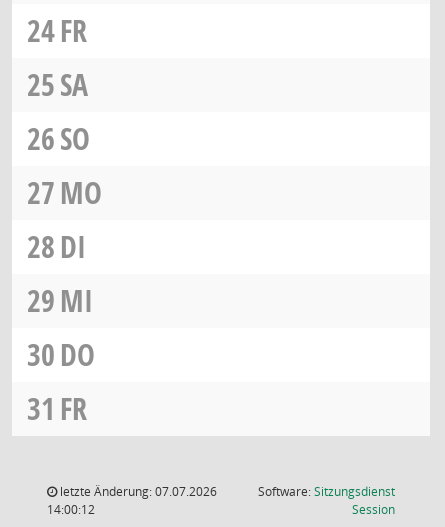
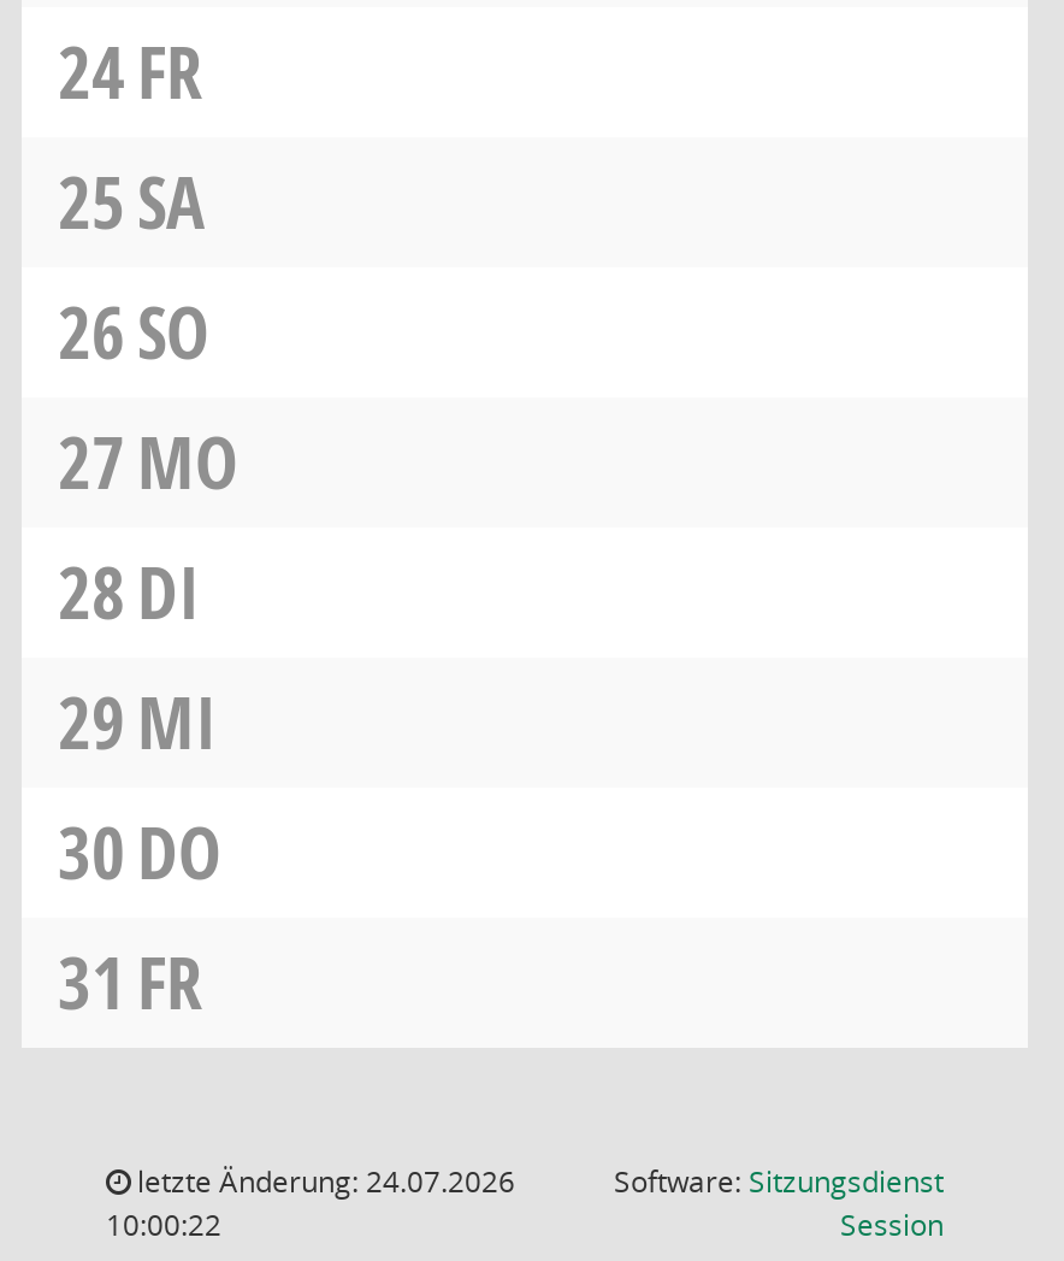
- letzte Änderung: 07.07.2026
+ letzte Änderung: 24.07.2026

- 14:00:12
+ 10:00:22
